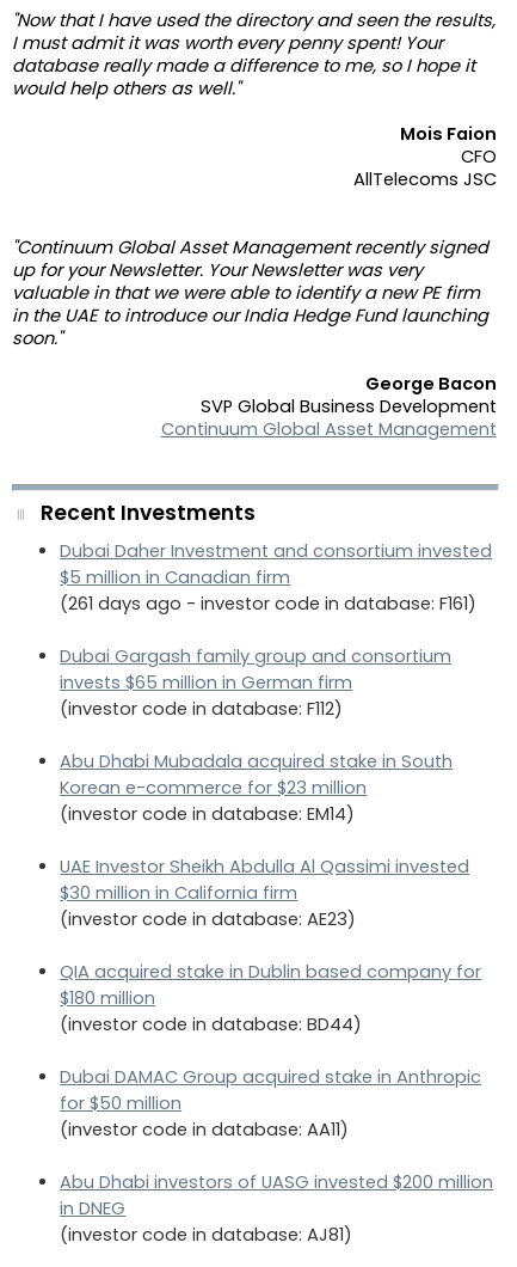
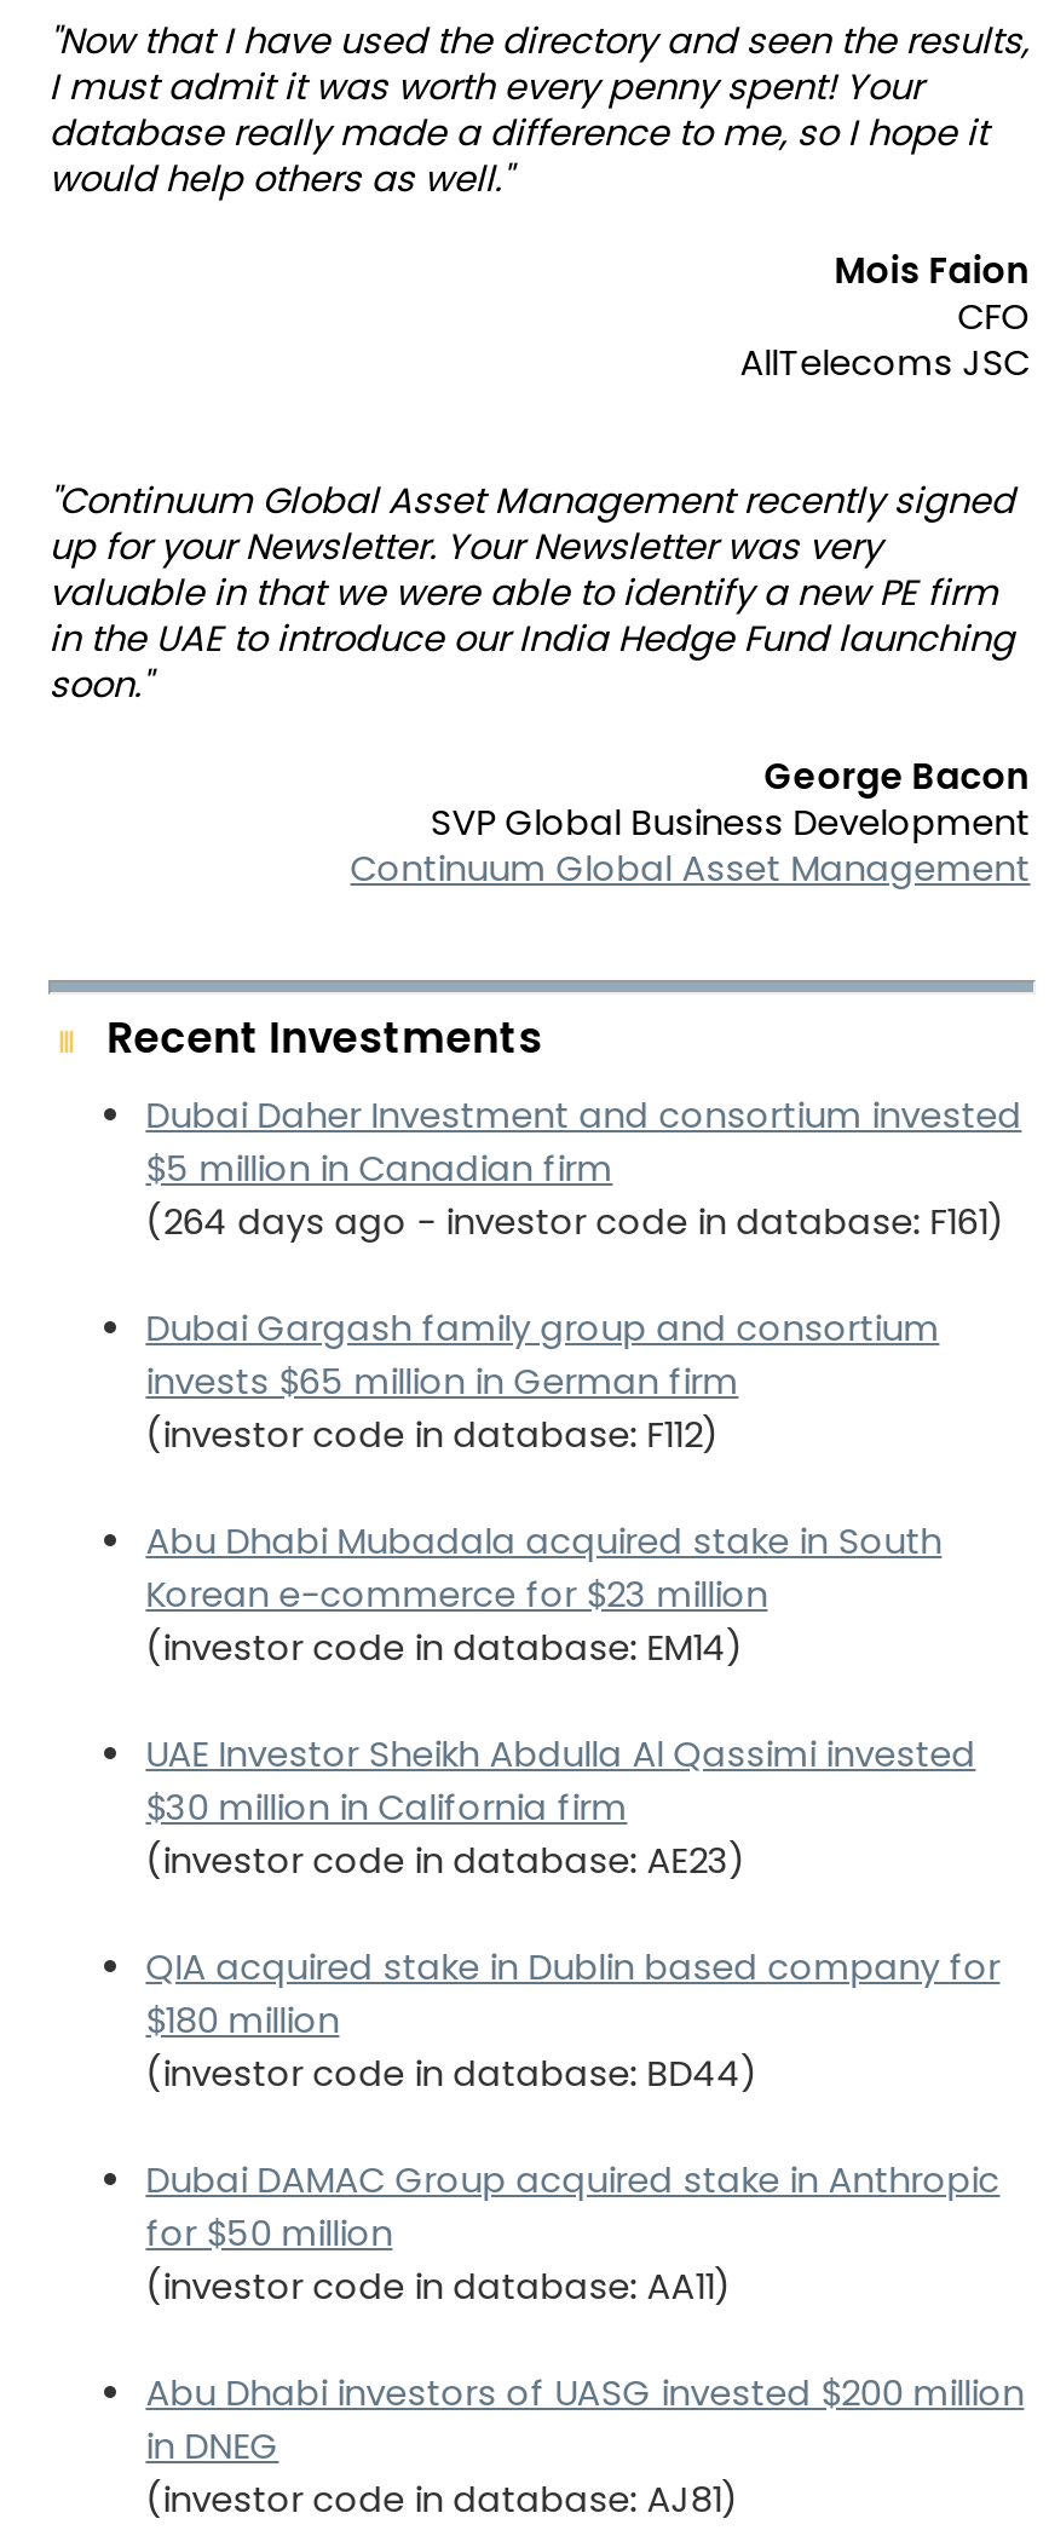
- (261 days ago - investor code in database: F161)
+ (264 days ago - investor code in database: F161)
